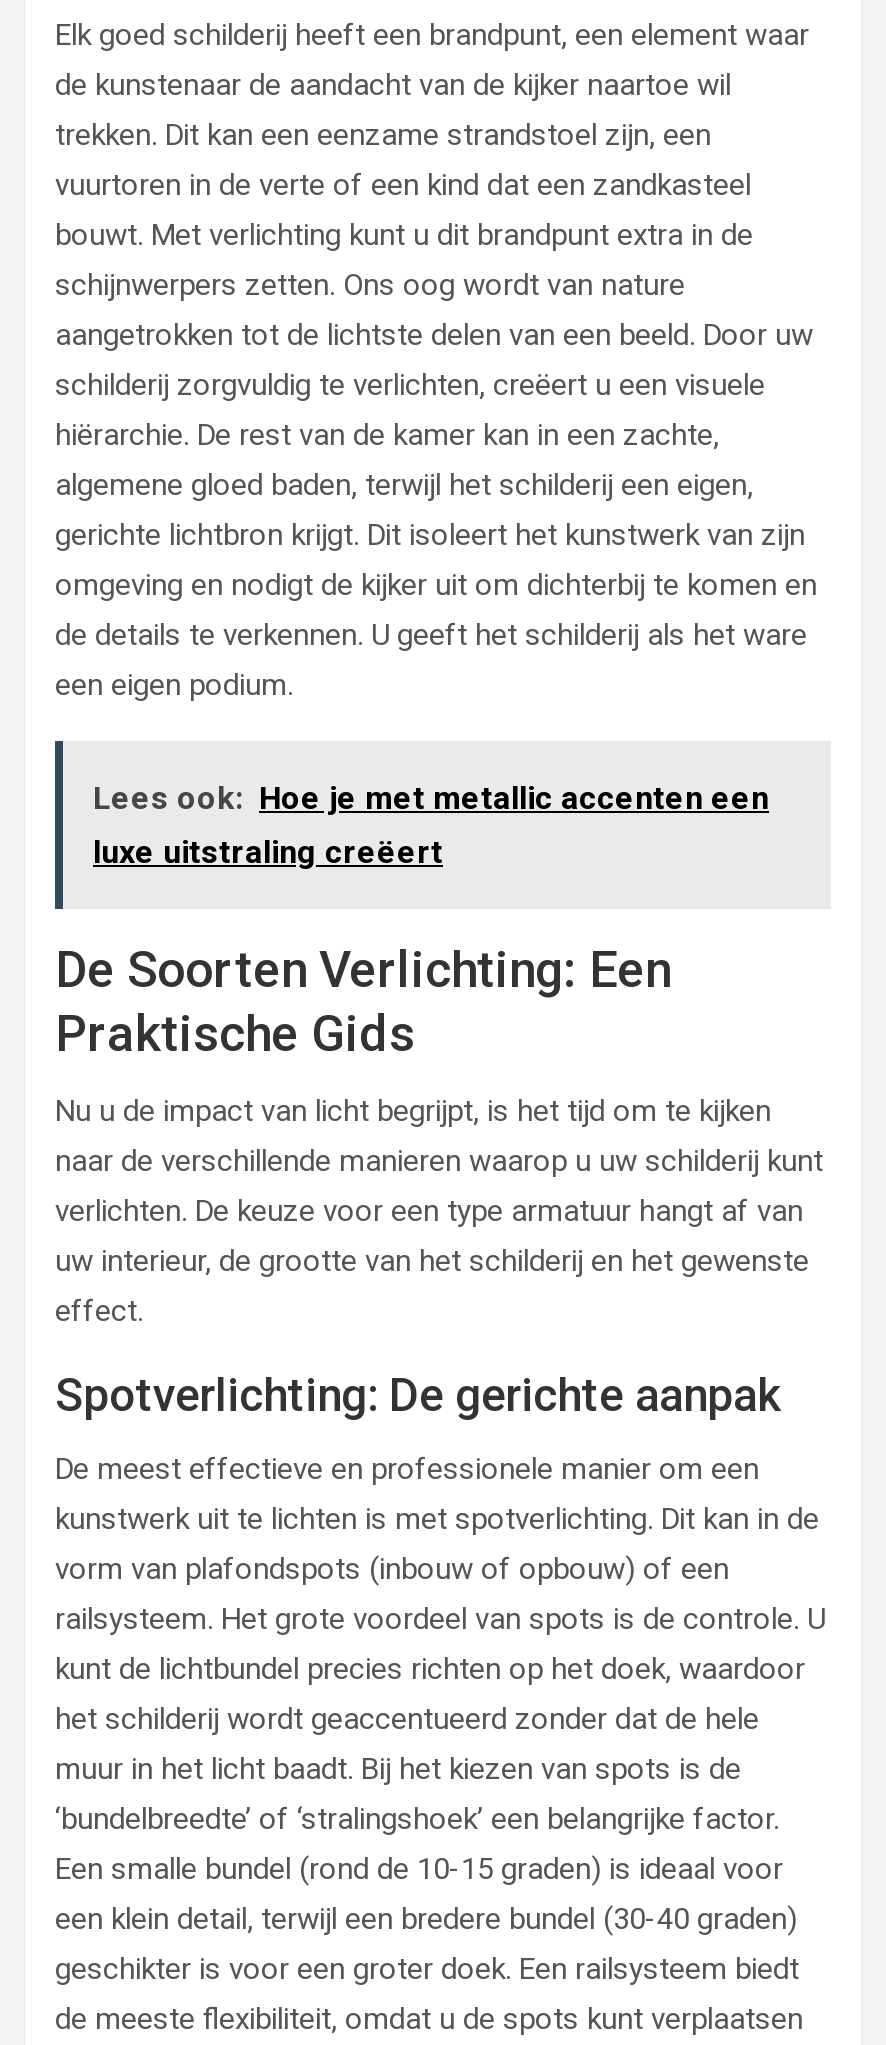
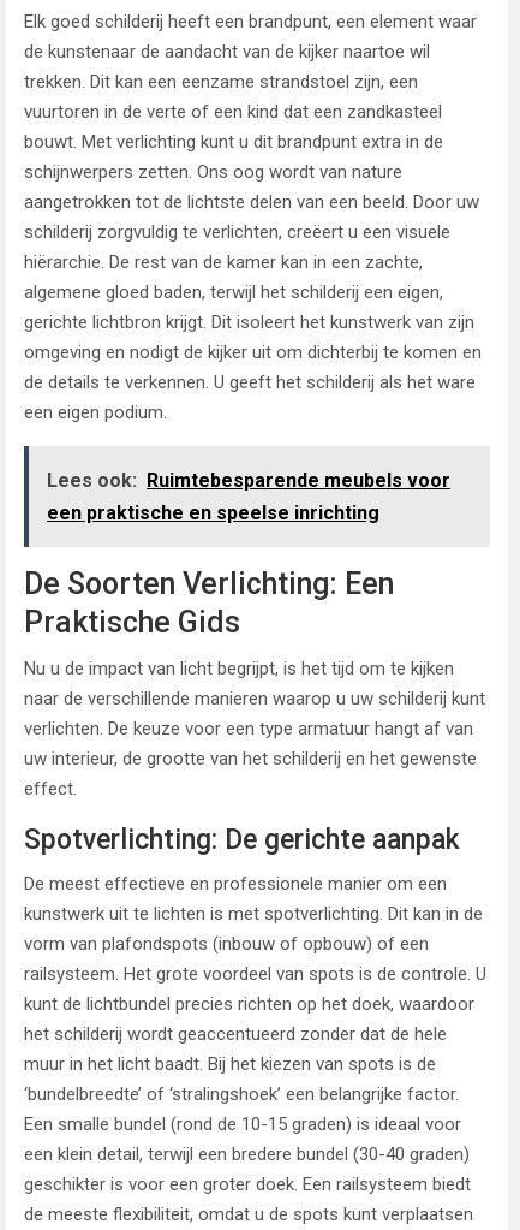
- Lees ook: Hoe je met metallic accenten een
- luxe uitstraling creëert
+ Lees ook: Ruimtebesparende meubels voor
+ een praktische en speelse inrichting
